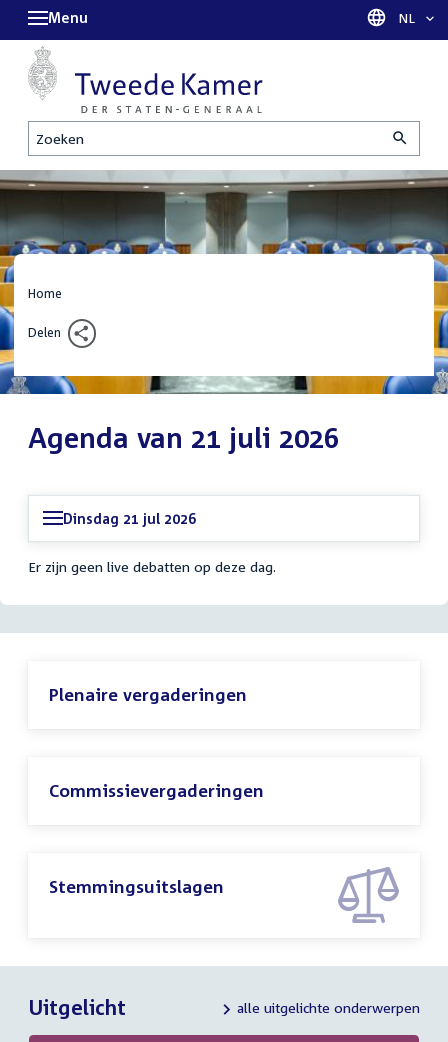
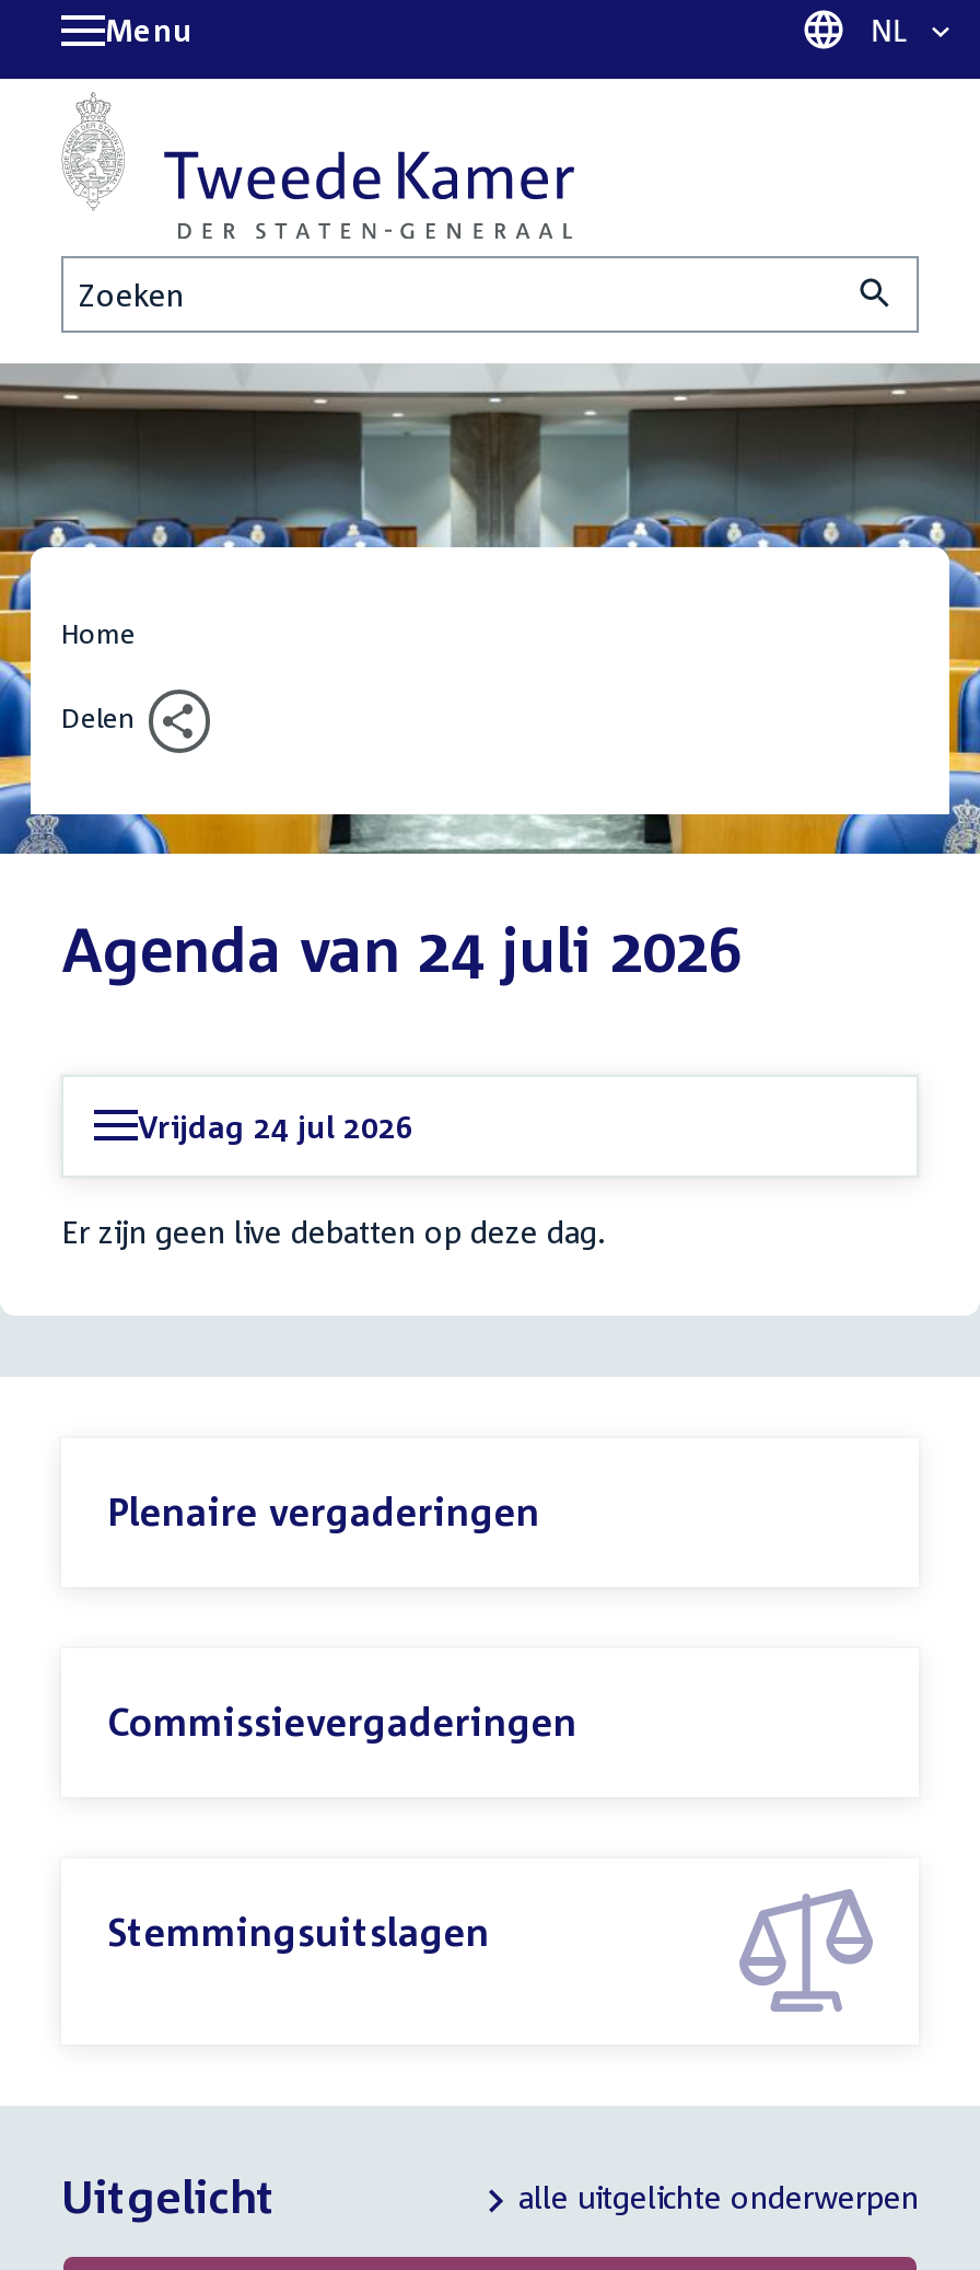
- Agenda van 21 juli 2026
+ Agenda van 24 juli 2026

- Dinsdag 21 jul 2026
+ Vrijdag 24 jul 2026
